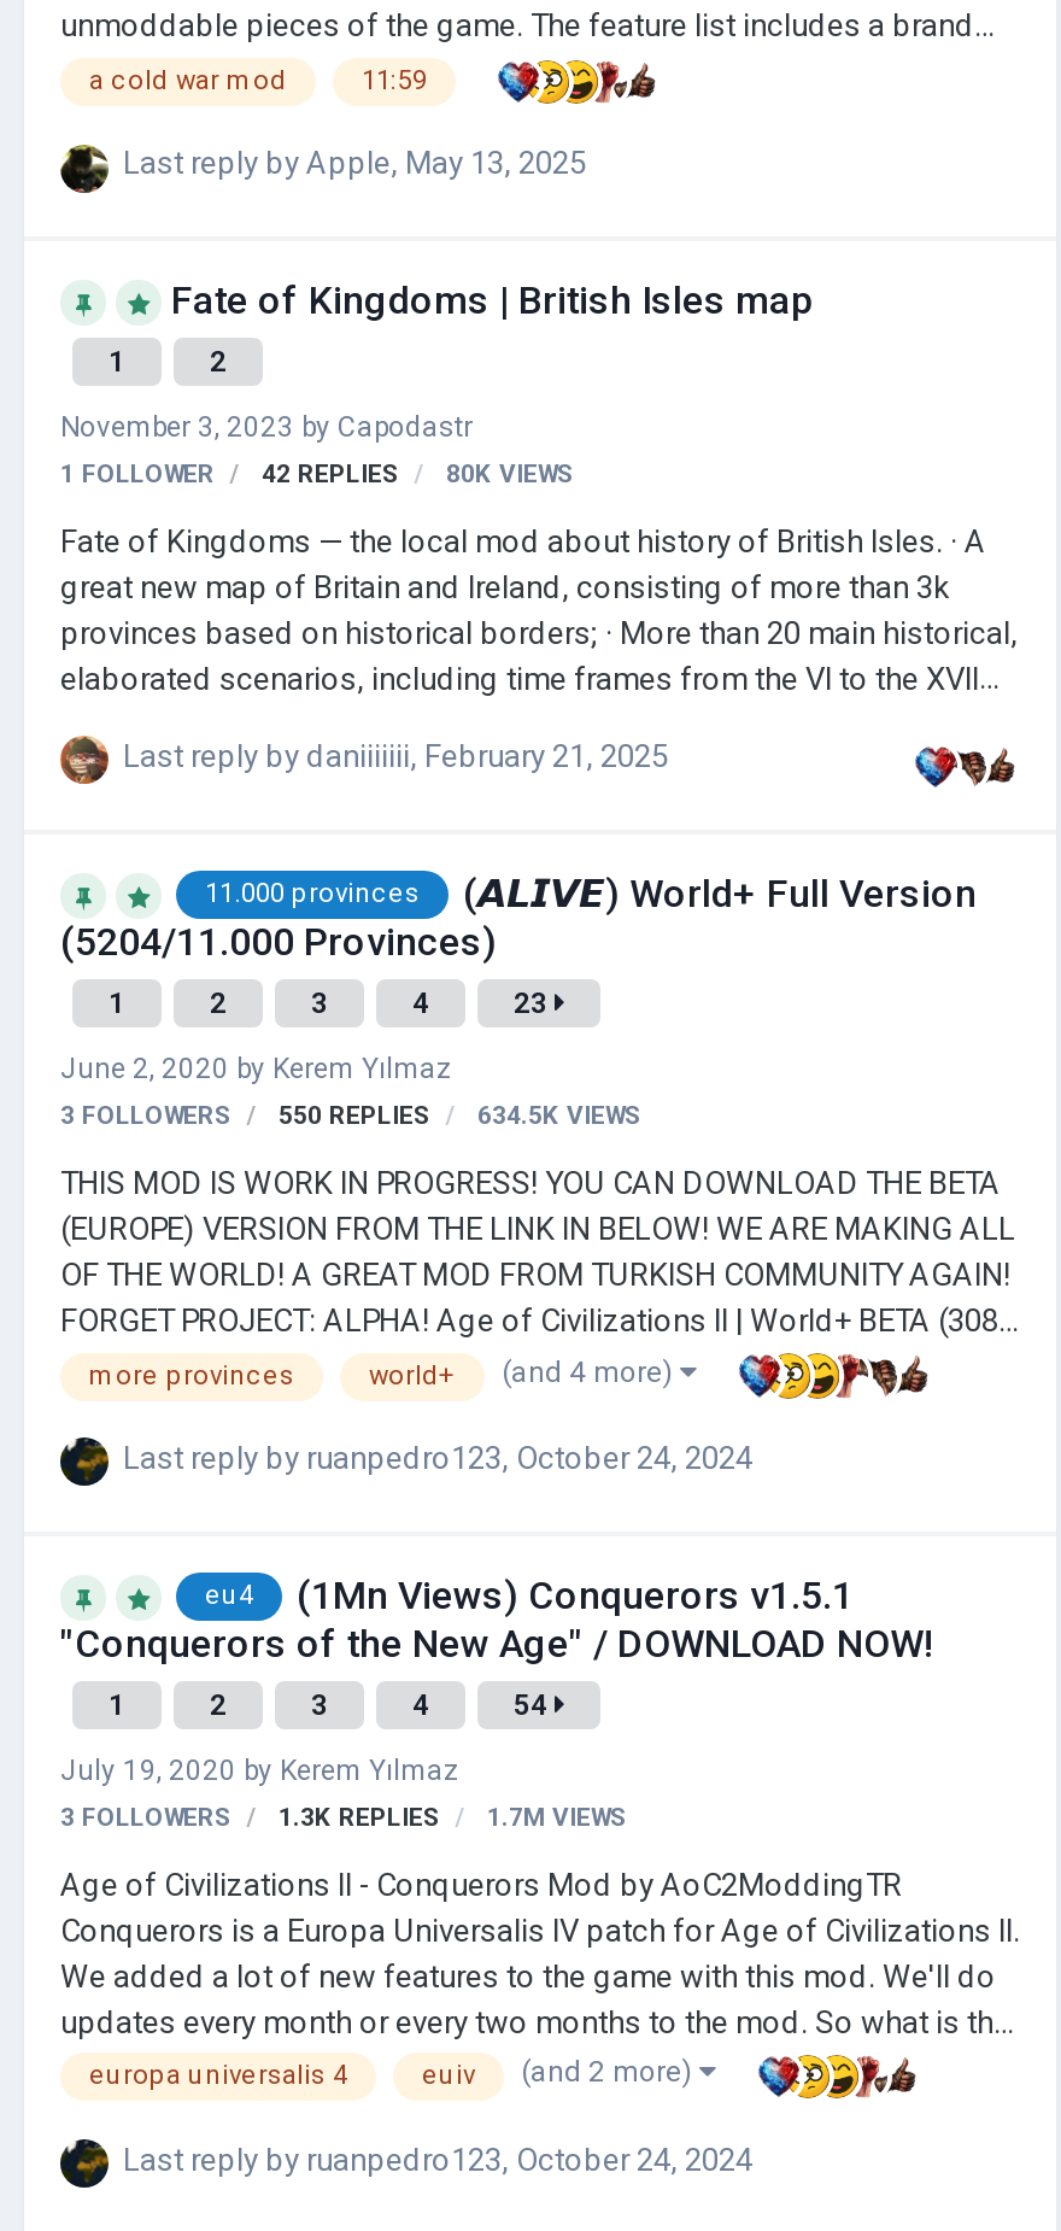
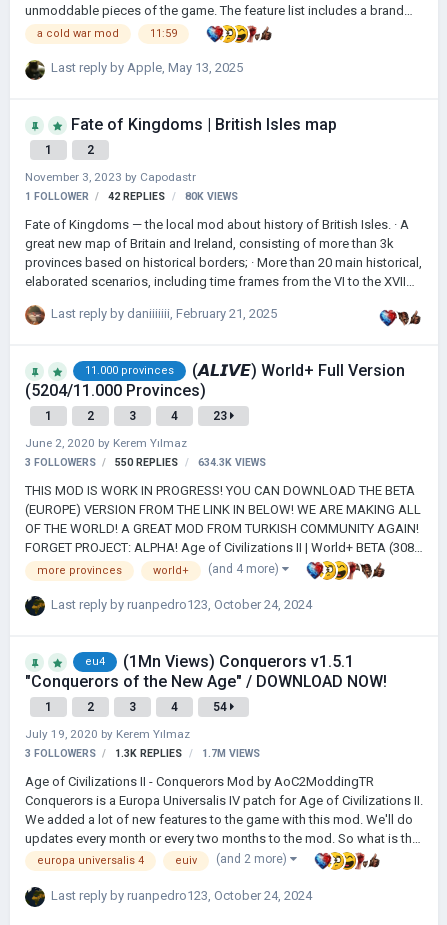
- 3 FOLLOWERS 550 REPLIES 634.5K VIEWS
+ 3 FOLLOWERS 550 REPLIES 634.3K VIEWS
